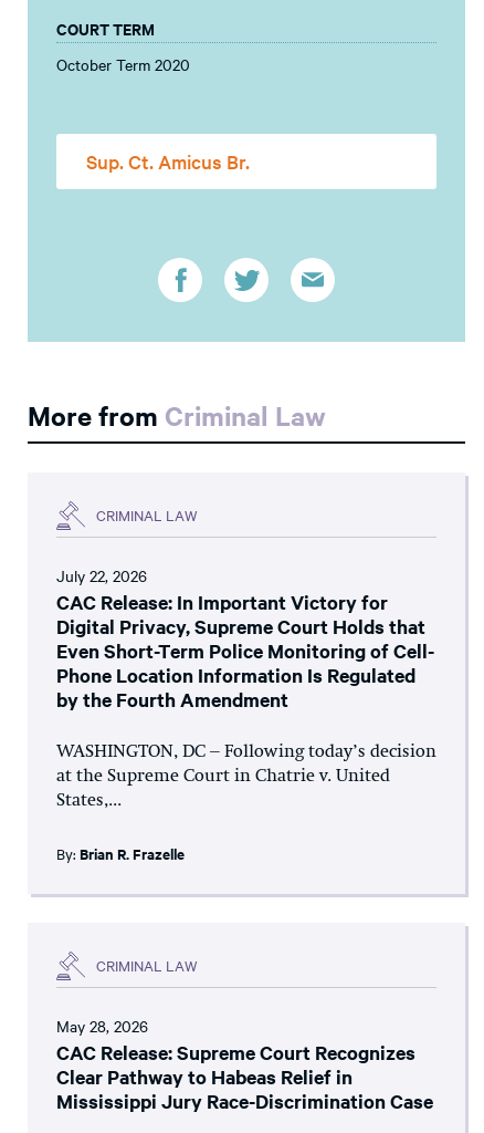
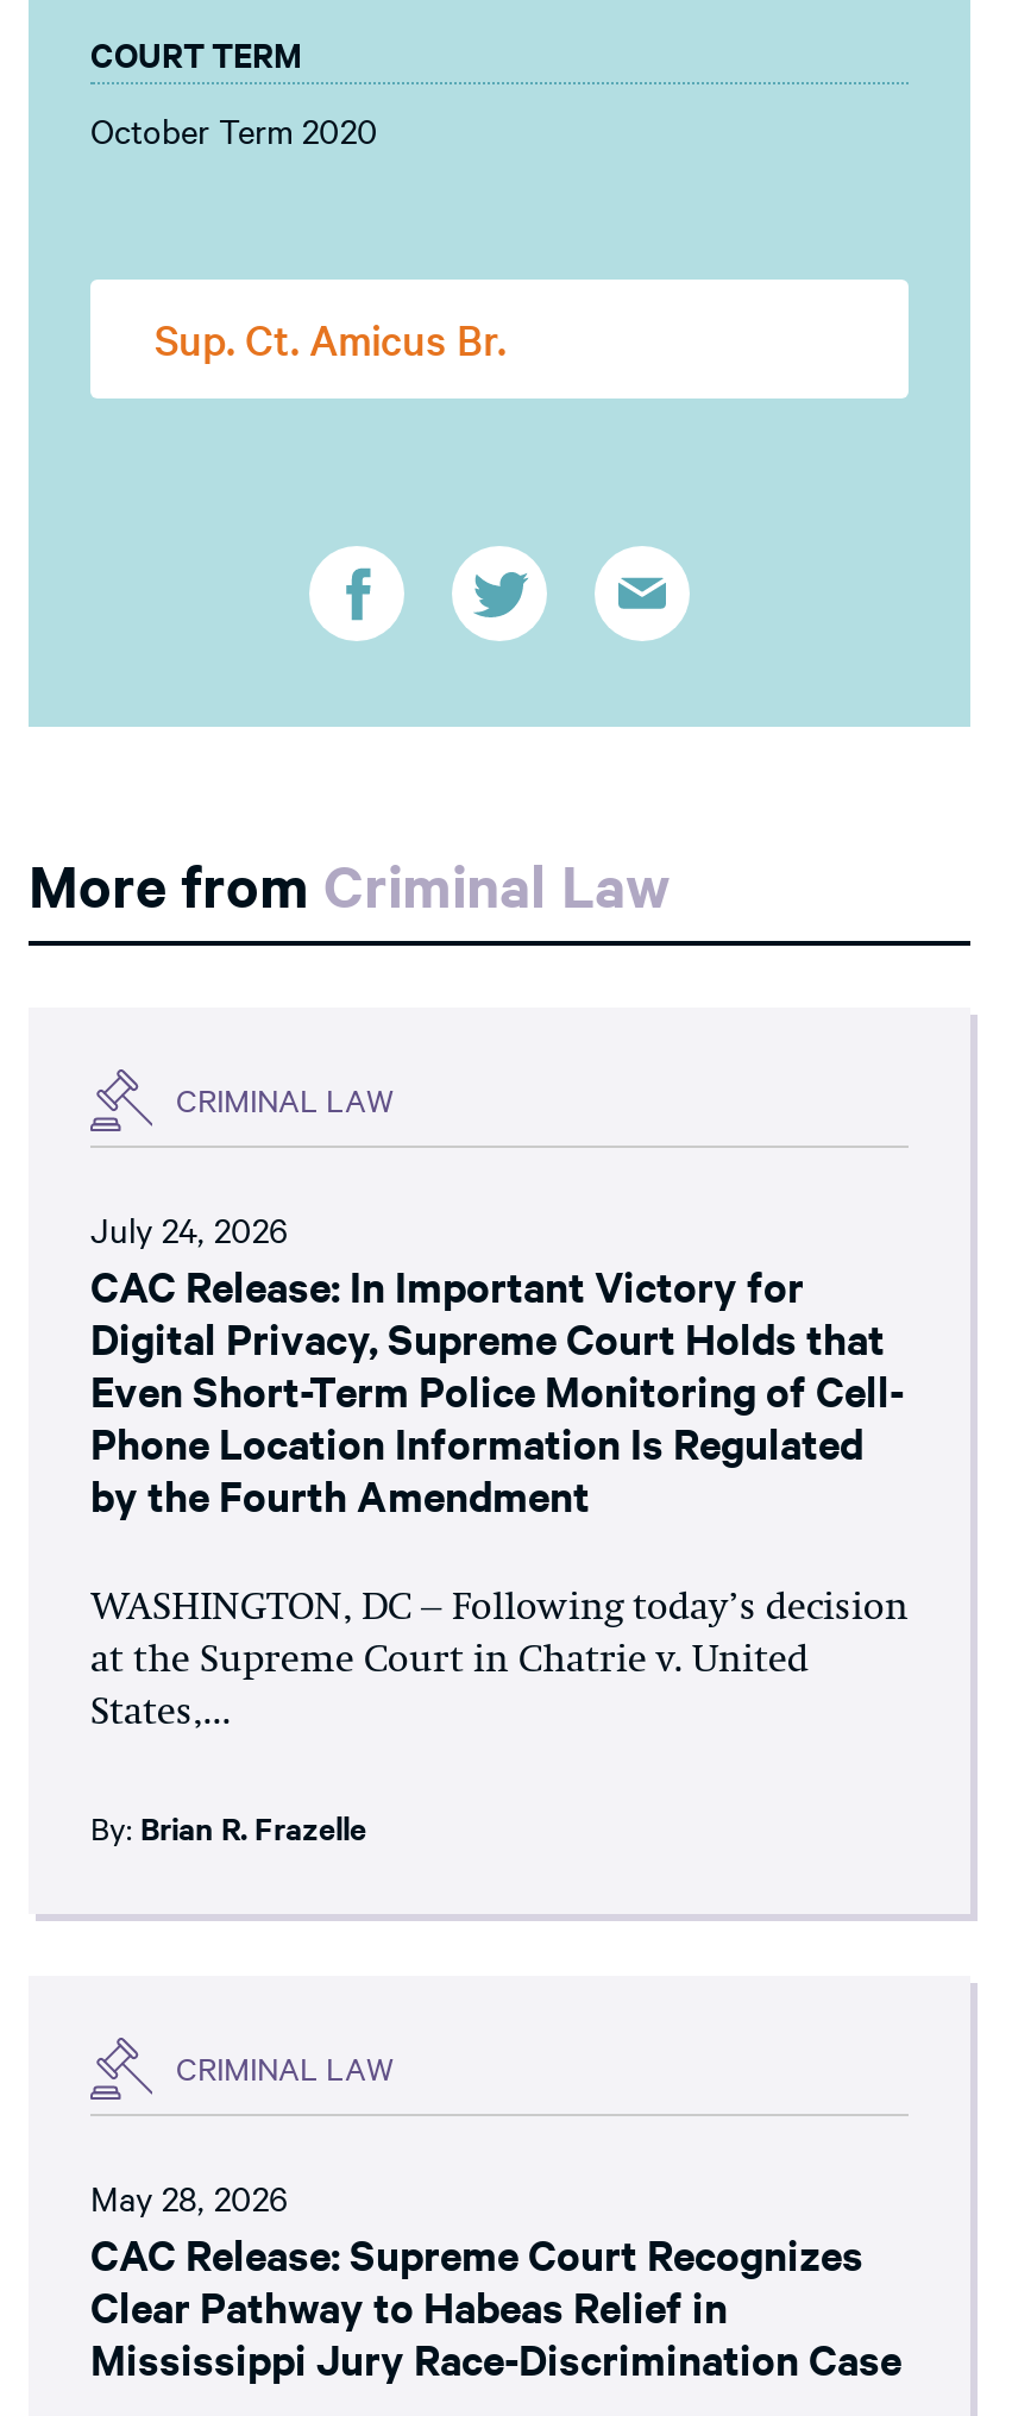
- July 22, 2026
+ July 24, 2026
